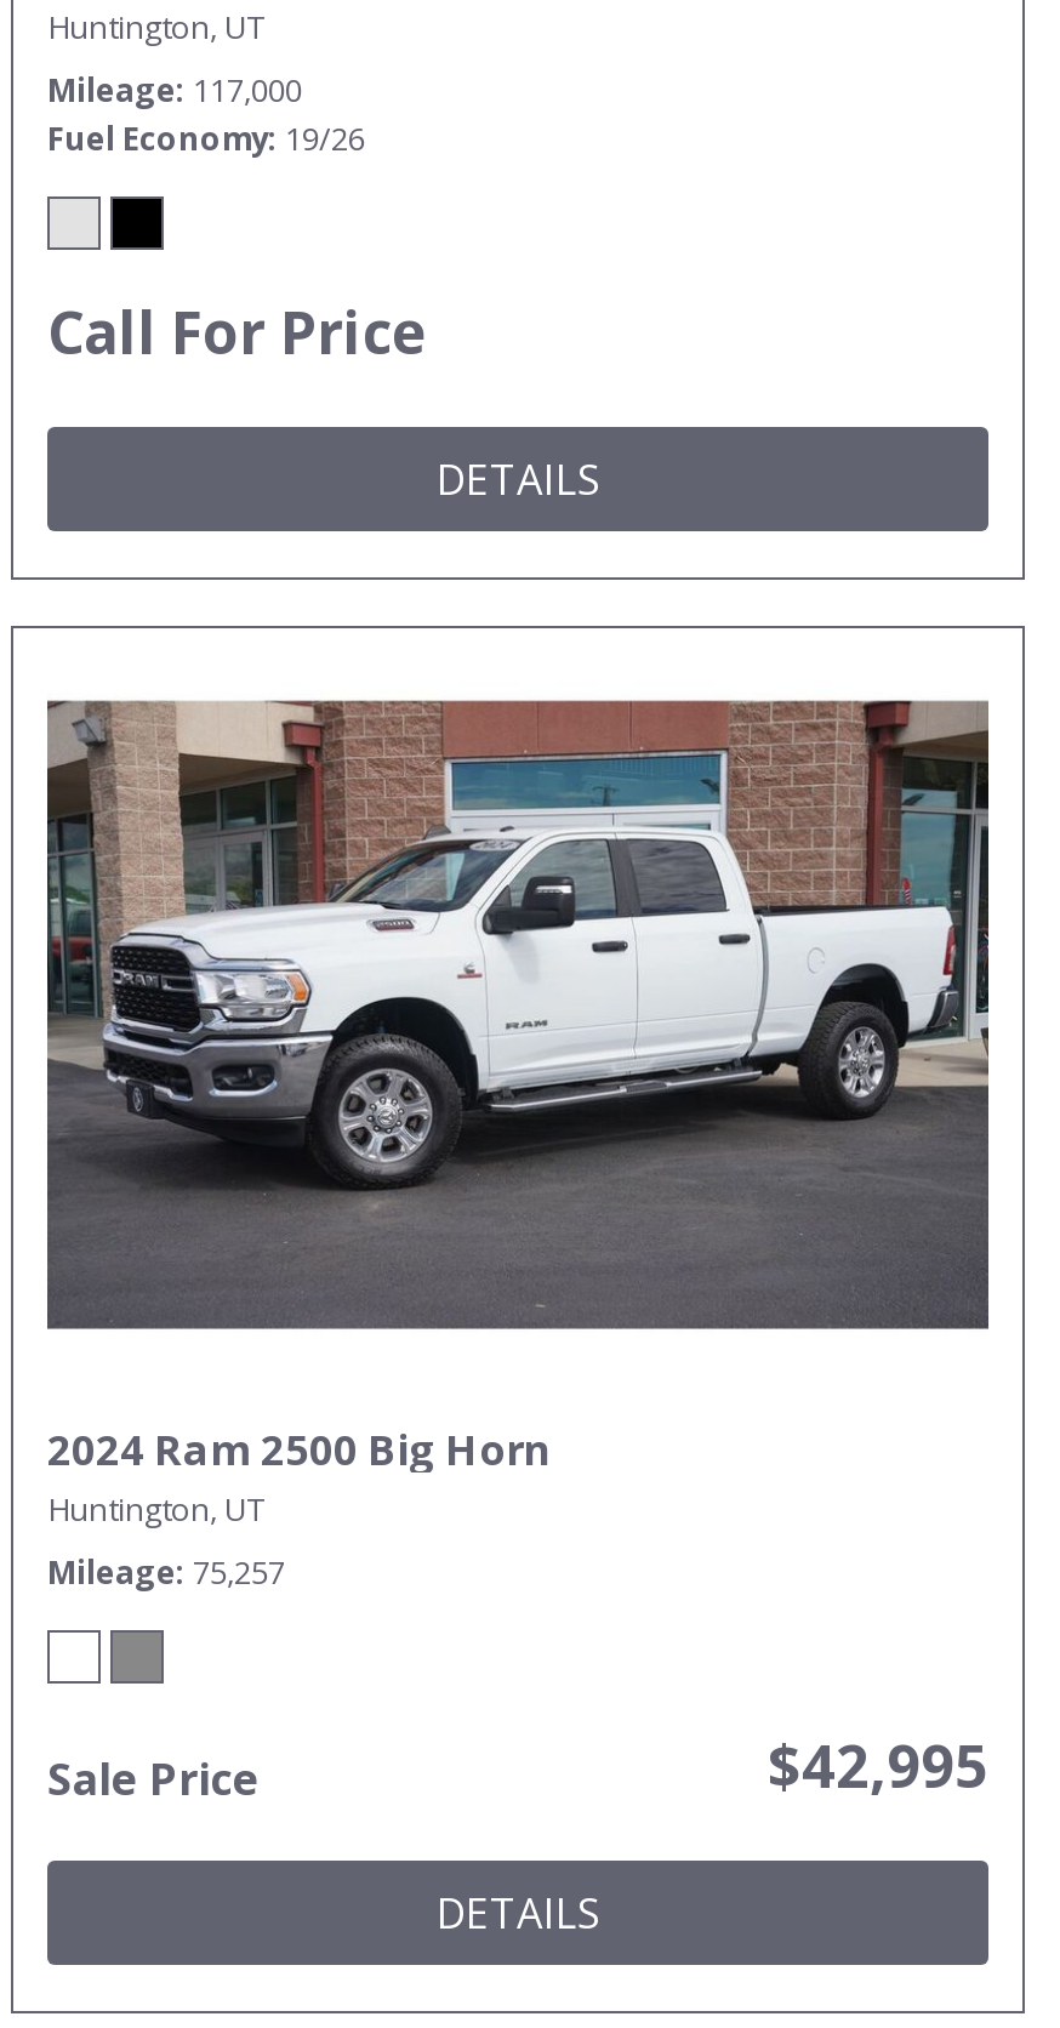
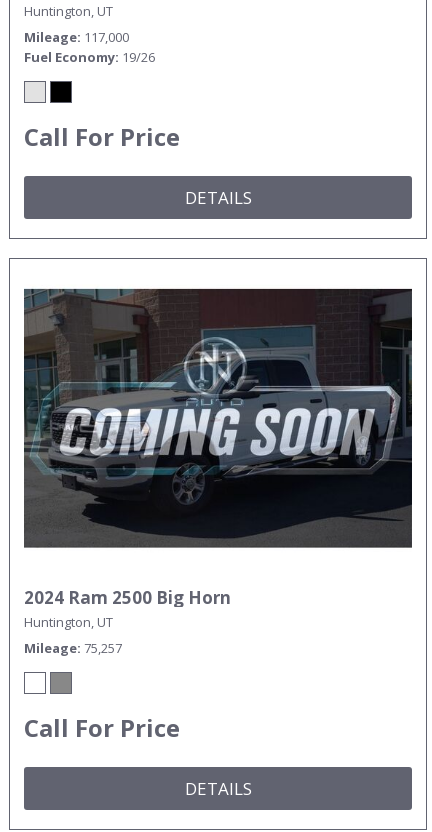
- [image]
+ [image]

- Sale Price
- $42,995
+ Call For Price
